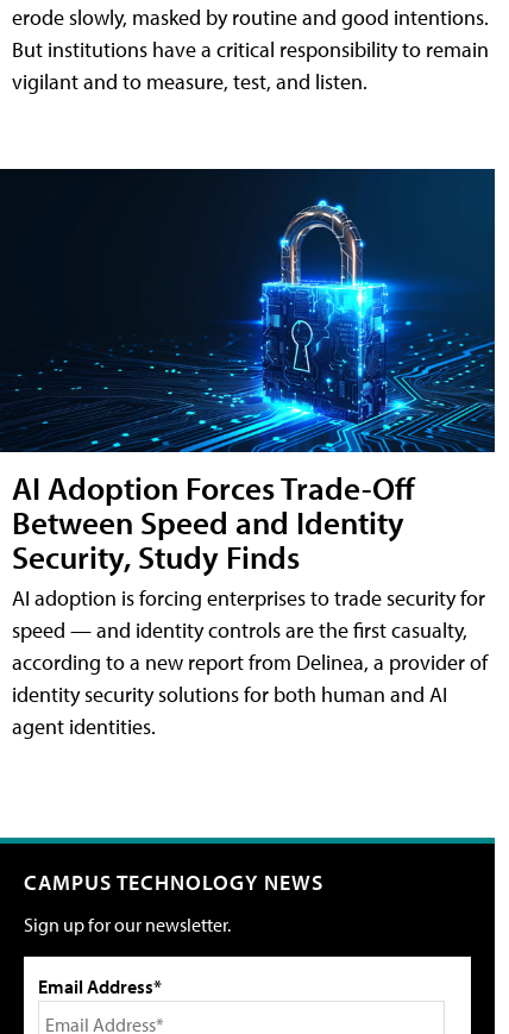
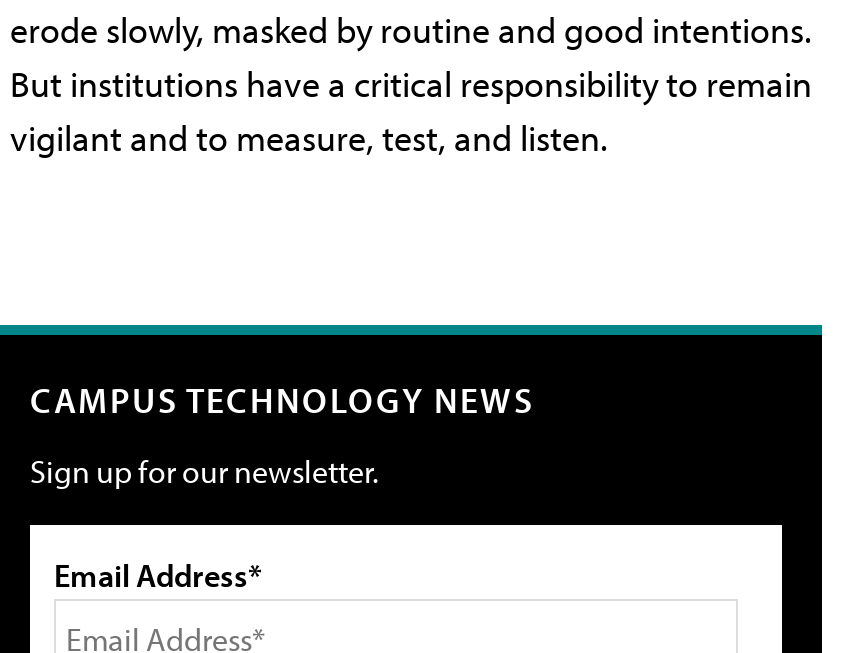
- [image]
- AI Adoption Forces Trade-Off
- Between Speed and Identity
- Security, Study Finds
- AI adoption is forcing enterprises to trade security for
- speed — and identity controls are the first casualty,
- according to a new report from Delinea, a provider of
- identity security solutions for both human and AI
- agent identities.
